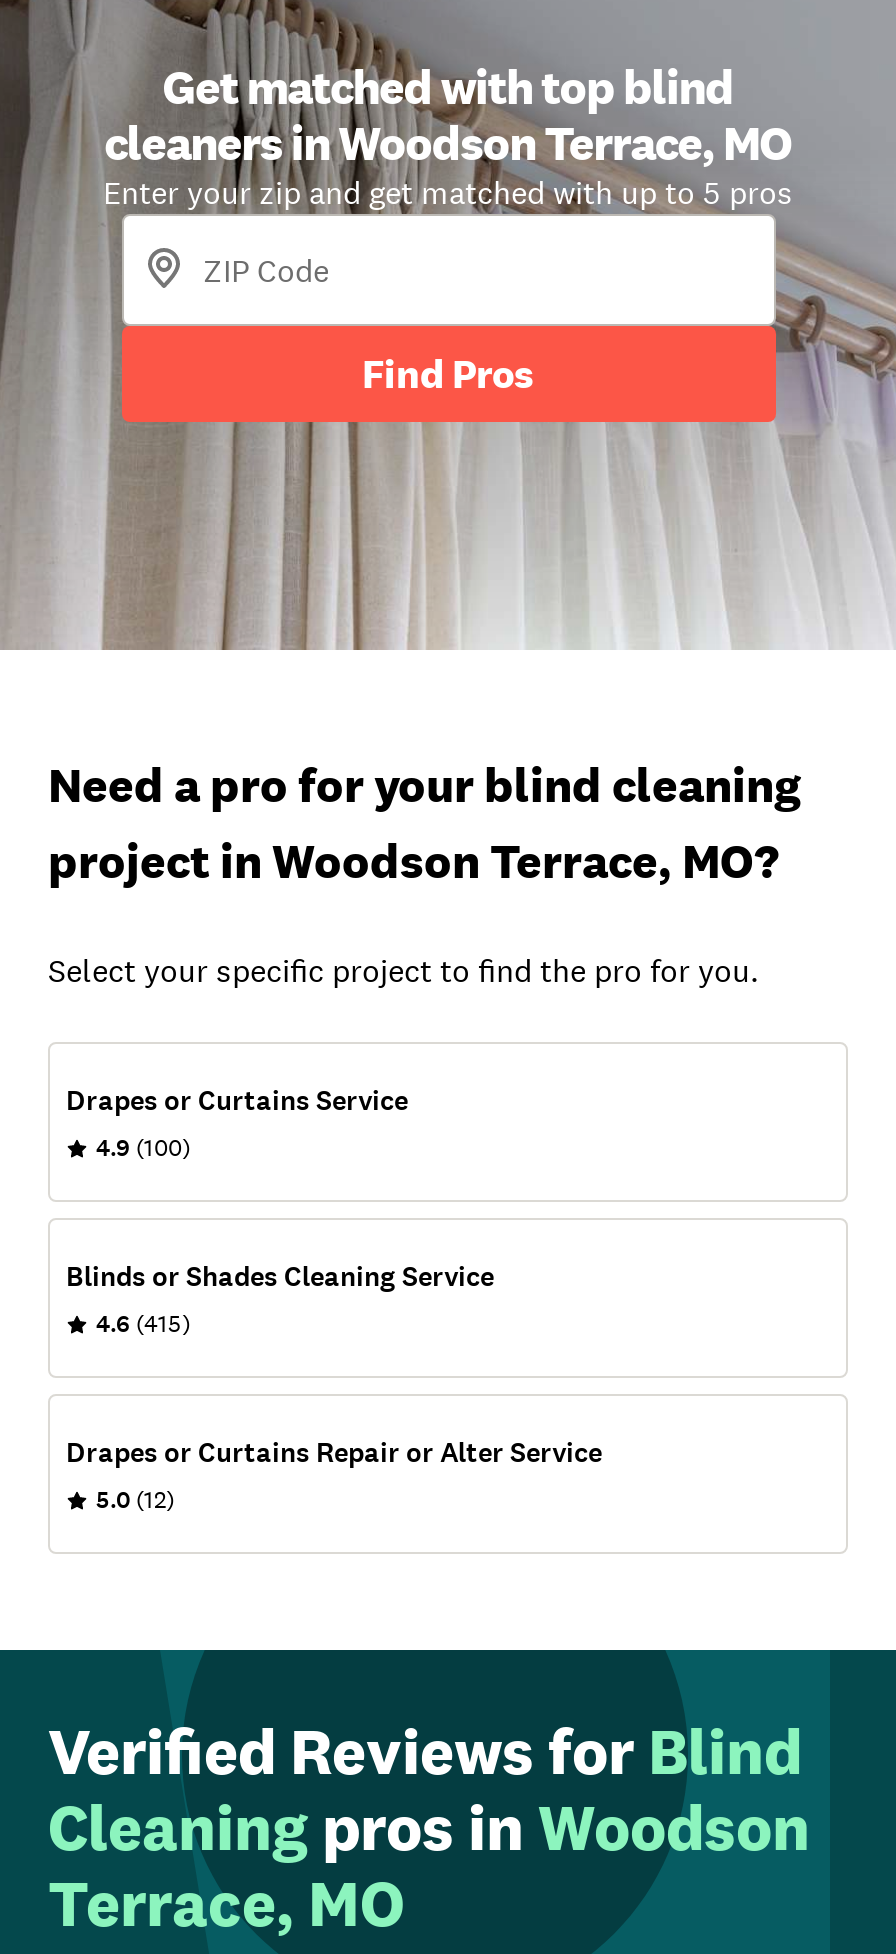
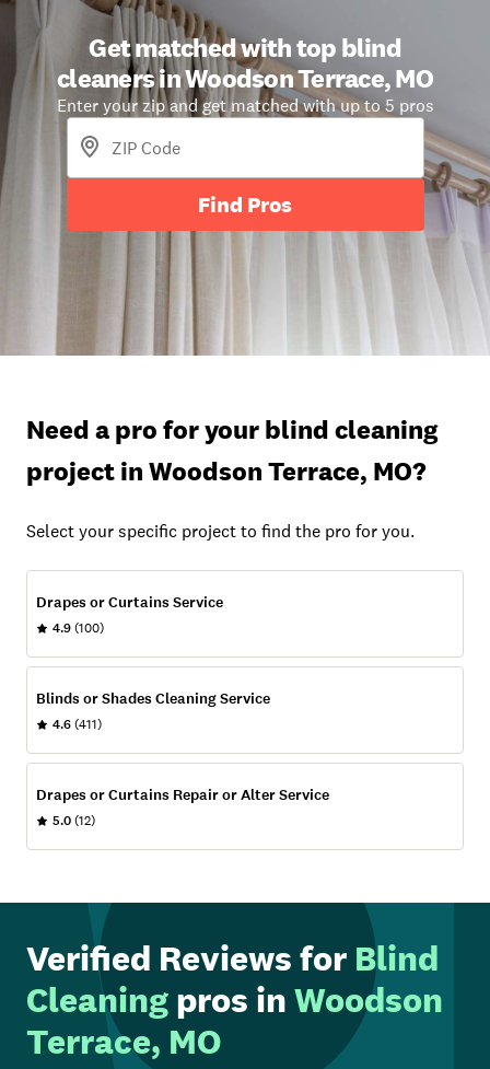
- 4.6 (415)
+ 4.6 (411)
